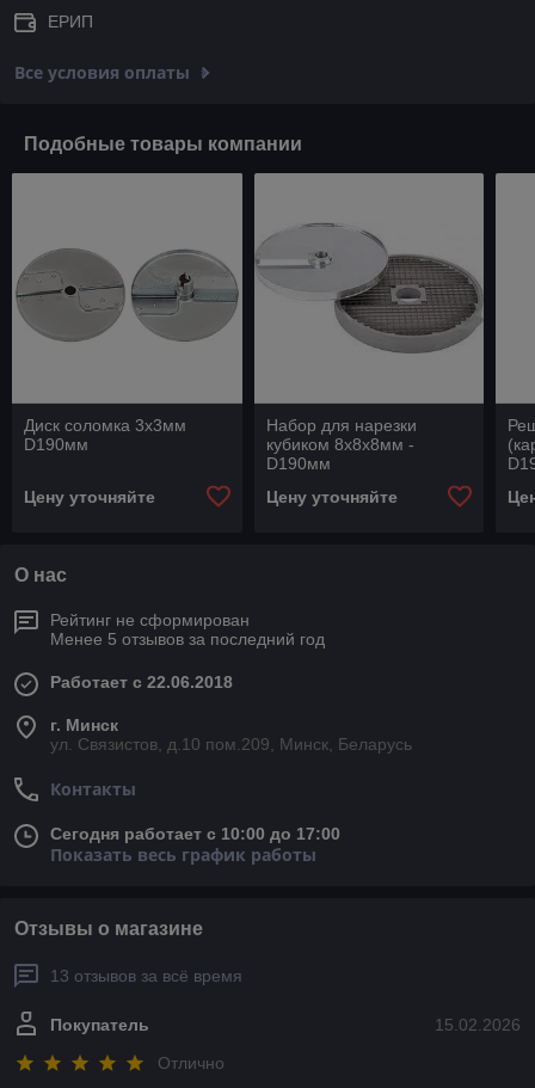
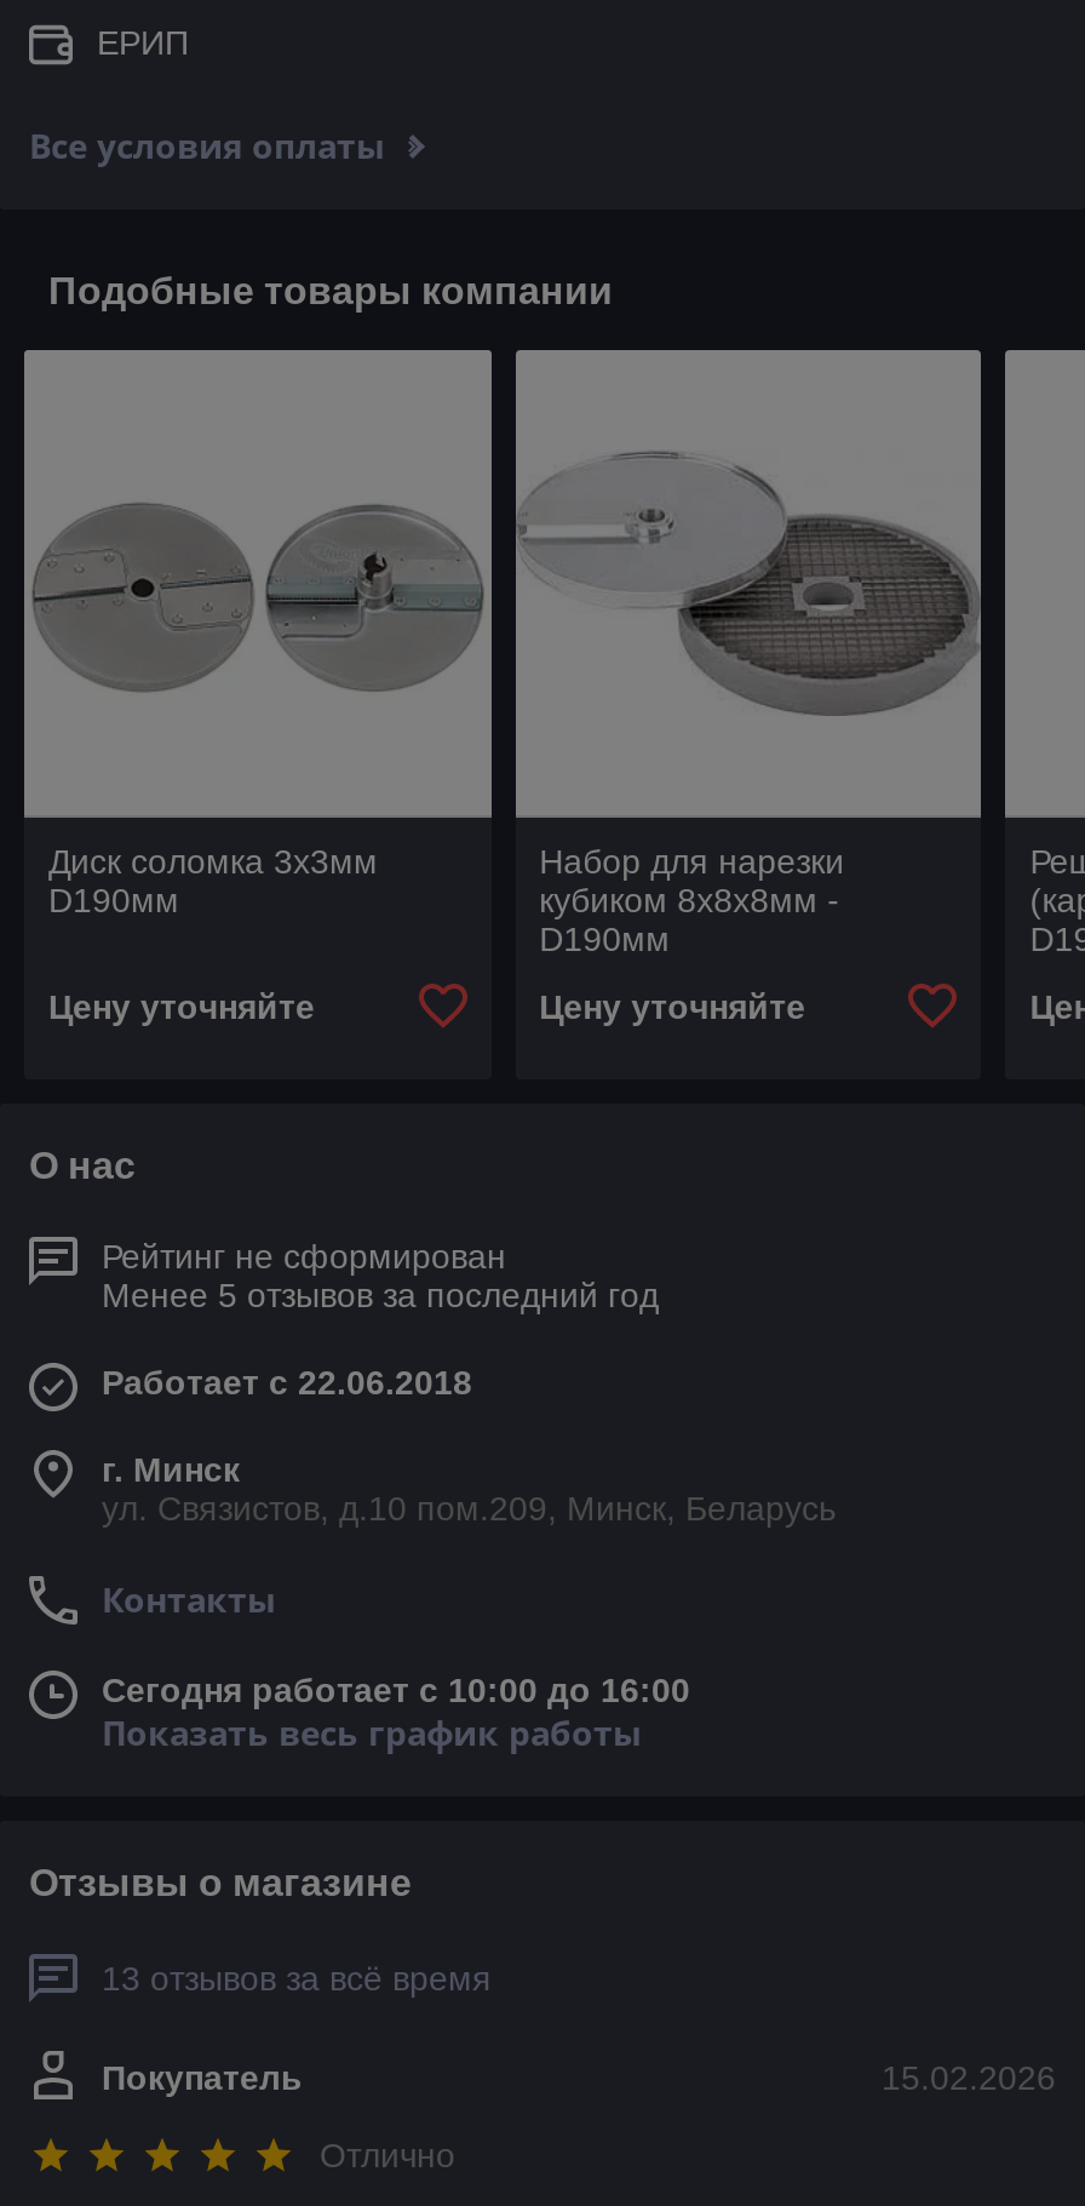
- Сегодня работает с 10:00 до 17:00
+ Сегодня работает с 10:00 до 16:00
